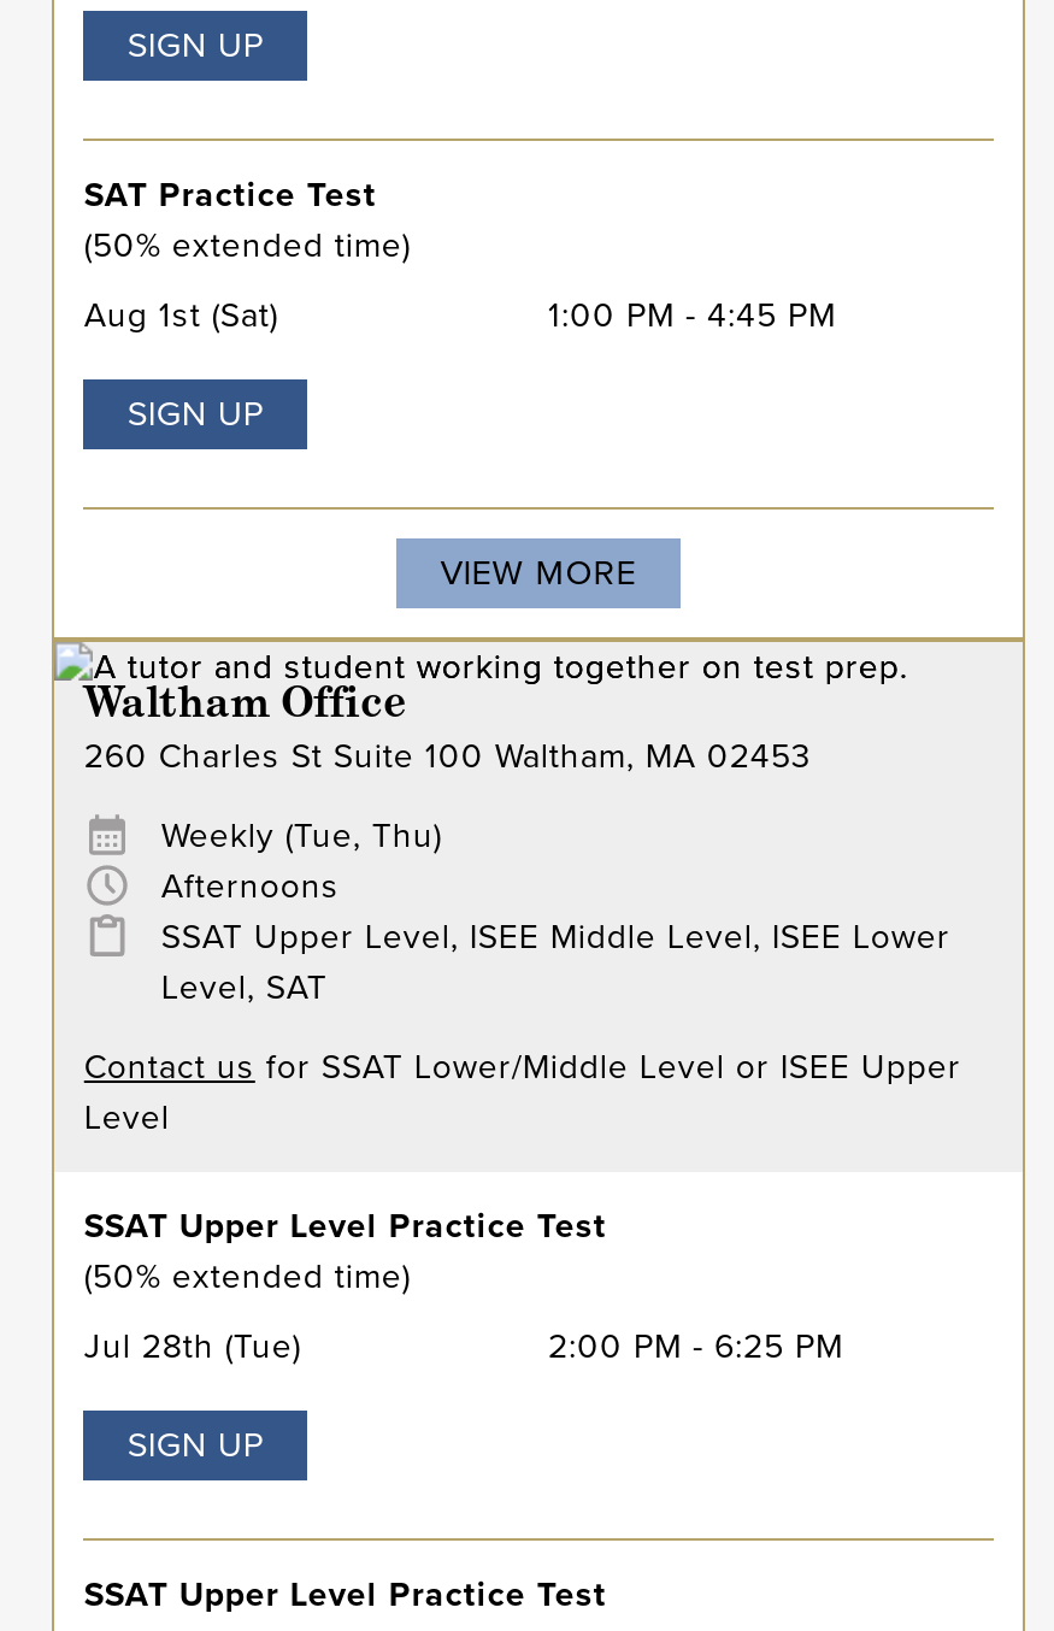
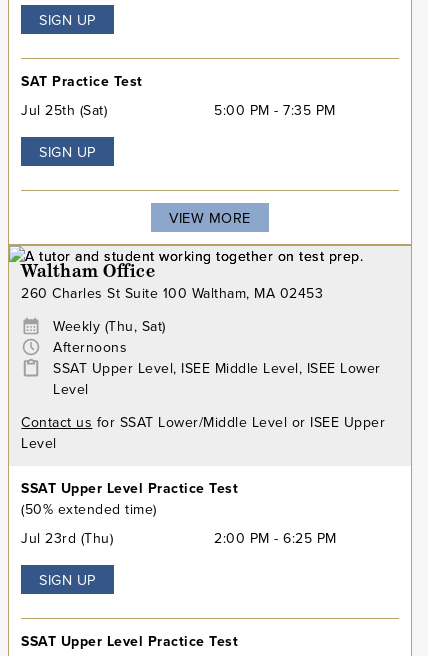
- (50% extended time)
- Aug 1st (Sat)
- 1:00 PM - 4:45 PM
+ Jul 25th (Sat)
+ 5:00 PM - 7:35 PM

- Weekly (Tue, Thu)
+ Weekly (Thu, Sat)

- Level, SAT
+ Level

- Jul 28th (Tue)
+ Jul 23rd (Thu)
